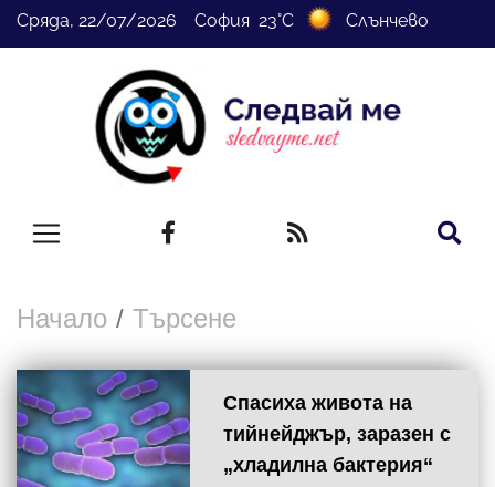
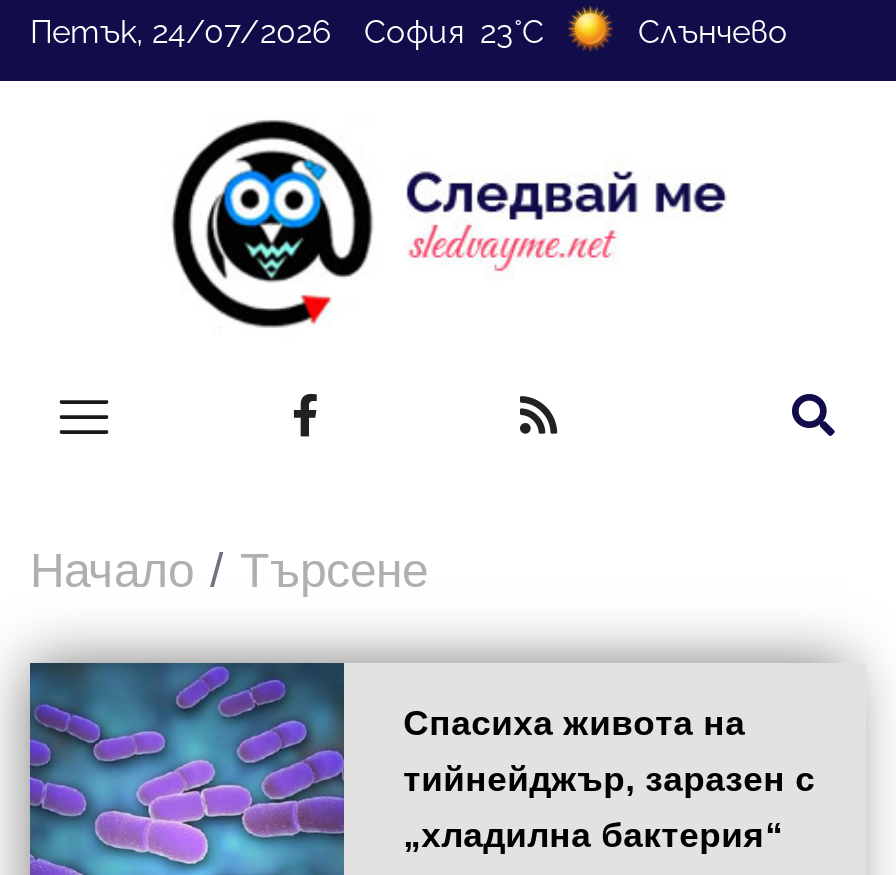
- Сряда, 22/07/2026 София 23°C Слънчево
+ Петък, 24/07/2026 София 23°C Слънчево
